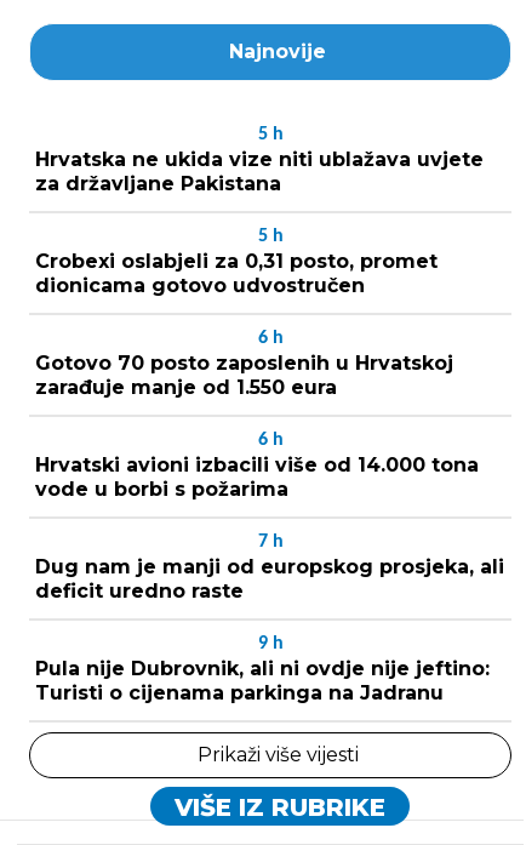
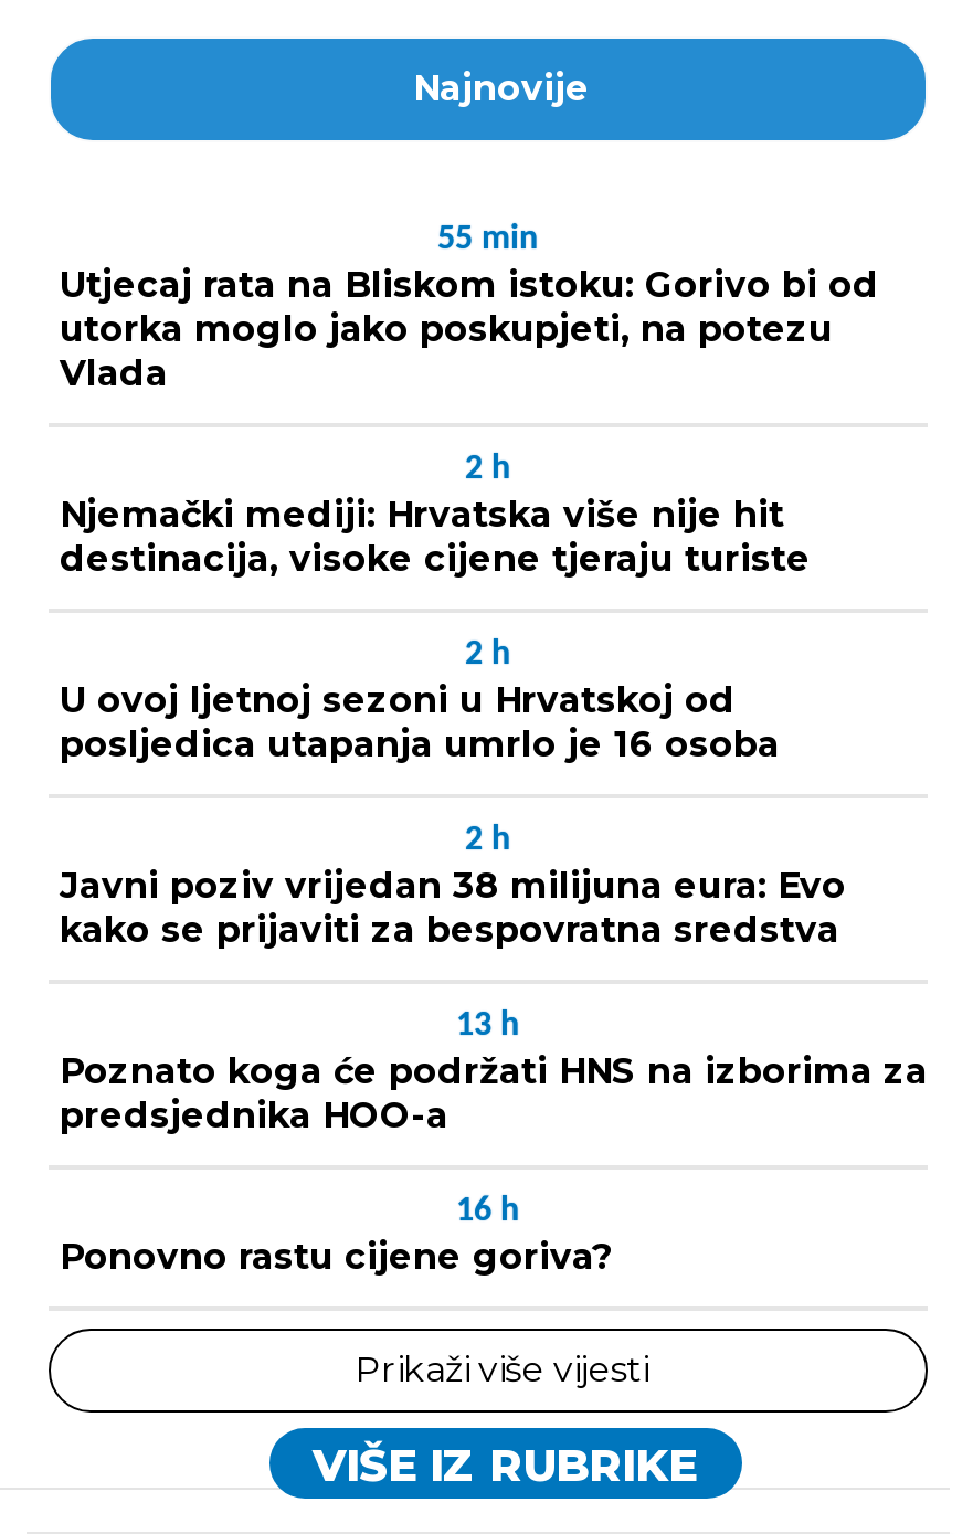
- 5 h
- Hrvatska ne ukida vize niti ublažava uvjete
- za državljane Pakistana
+ 55 min
+ Utjecaj rata na Bliskom istoku: Gorivo bi od
+ utorka moglo jako poskupjeti, na potezu
+ Vlada

- 5 h
- Crobexi oslabjeli za 0,31 posto, promet
- dionicama gotovo udvostručen
+ 2 h
+ Njemački mediji: Hrvatska više nije hit
+ destinacija, visoke cijene tjeraju turiste

- 6 h
- Gotovo 70 posto zaposlenih u Hrvatskoj
- zarađuje manje od 1.550 eura
+ 2 h
+ U ovoj ljetnoj sezoni u Hrvatskoj od
+ posljedica utapanja umrlo je 16 osoba

- 6 h
- Hrvatski avioni izbacili više od 14.000 tona
- vode u borbi s požarima
+ 2 h
+ Javni poziv vrijedan 38 milijuna eura: Evo
+ kako se prijaviti za bespovratna sredstva

- 7 h
- Dug nam je manji od europskog prosjeka, ali
- deficit uredno raste
+ 13 h
+ Poznato koga će podržati HNS na izborima za
+ predsjednika HOO-a

- 9 h
- Pula nije Dubrovnik, ali ni ovdje nije jeftino:
- Turisti o cijenama parkinga na Jadranu
+ 16 h
+ Ponovno rastu cijene goriva?
